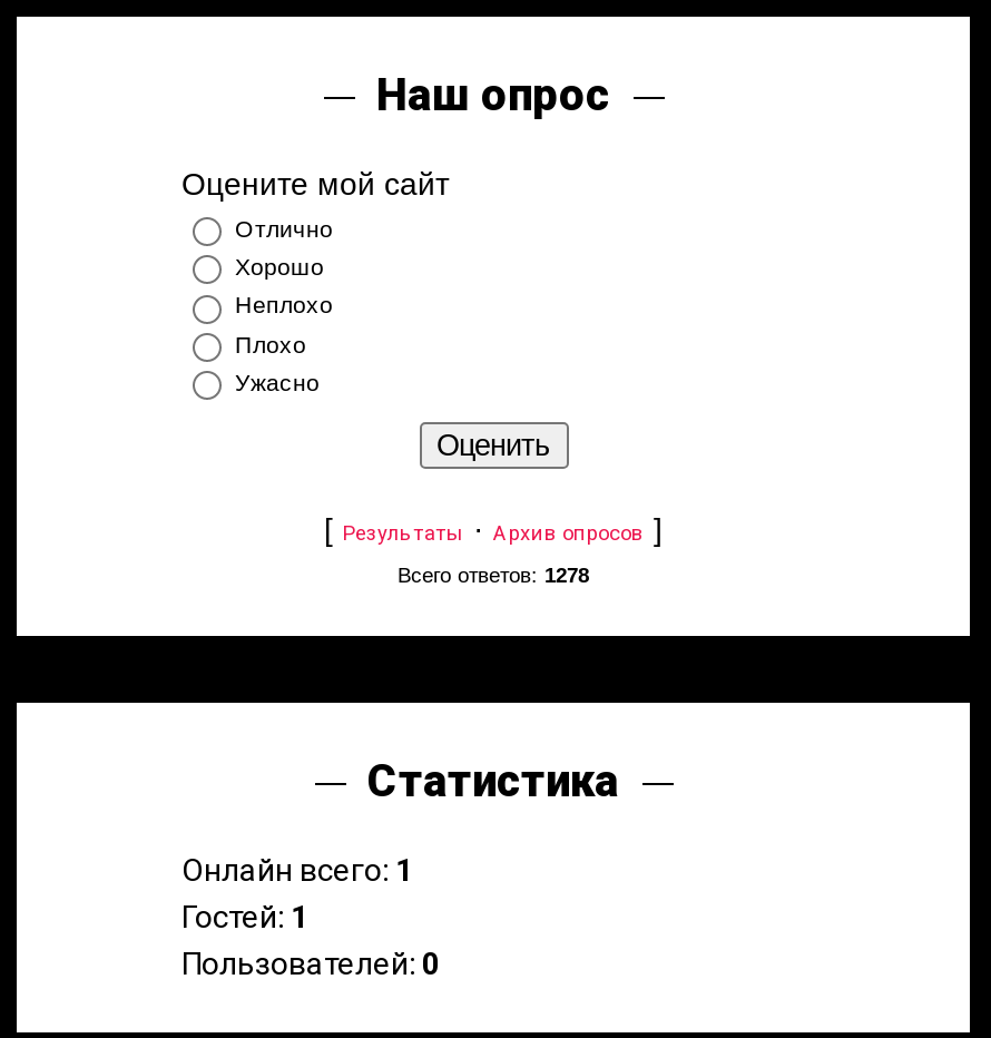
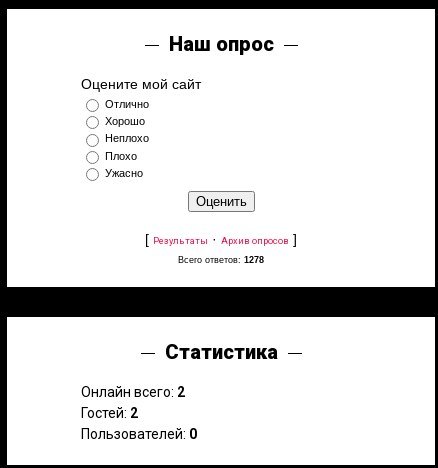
- Онлайн всего: 1
+ Онлайн всего: 2

- Гостей: 1
+ Гостей: 2
